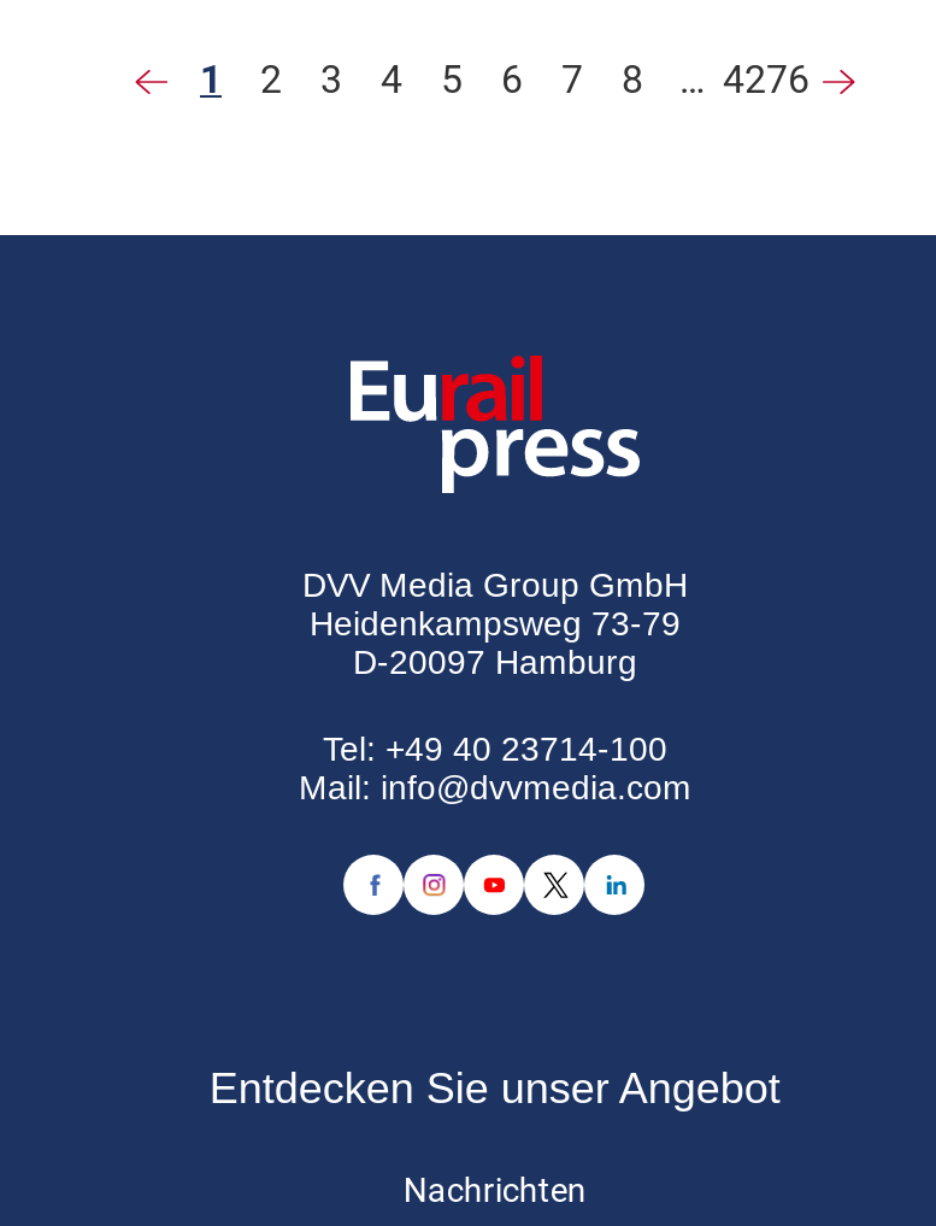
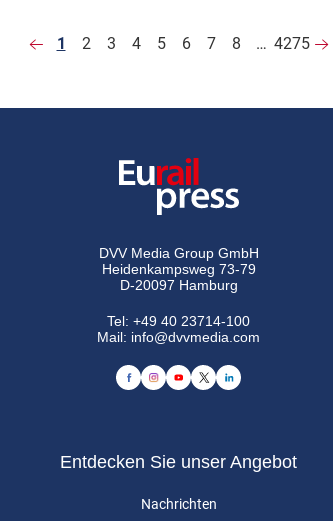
- 1 2 3 4 5 6 7 8 … 4276
+ 1 2 3 4 5 6 7 8 … 4275
